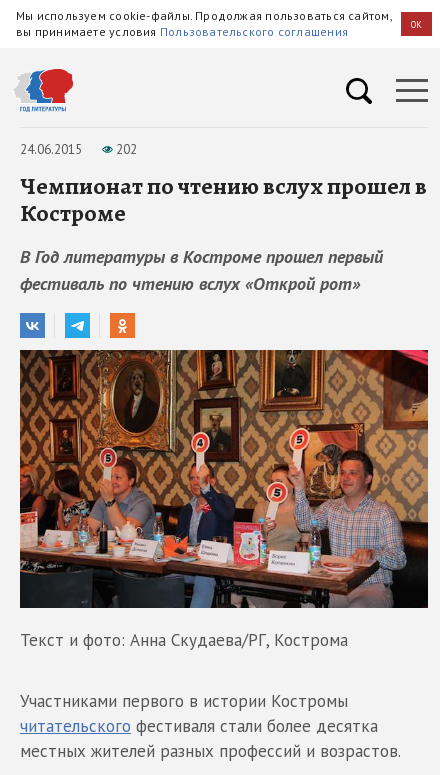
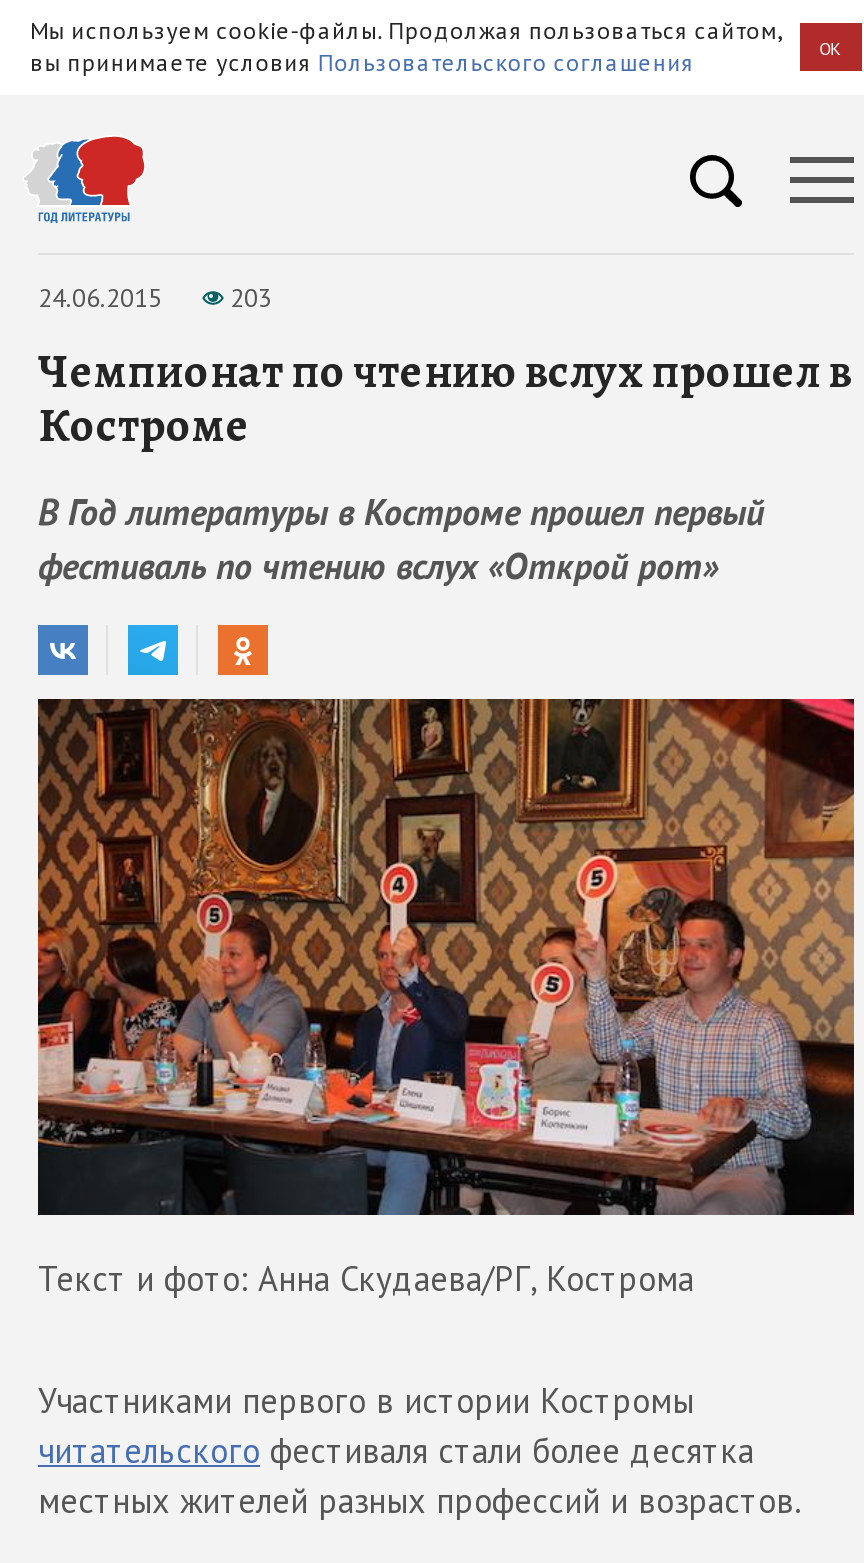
- 24.06.2015 202
+ 24.06.2015 203
